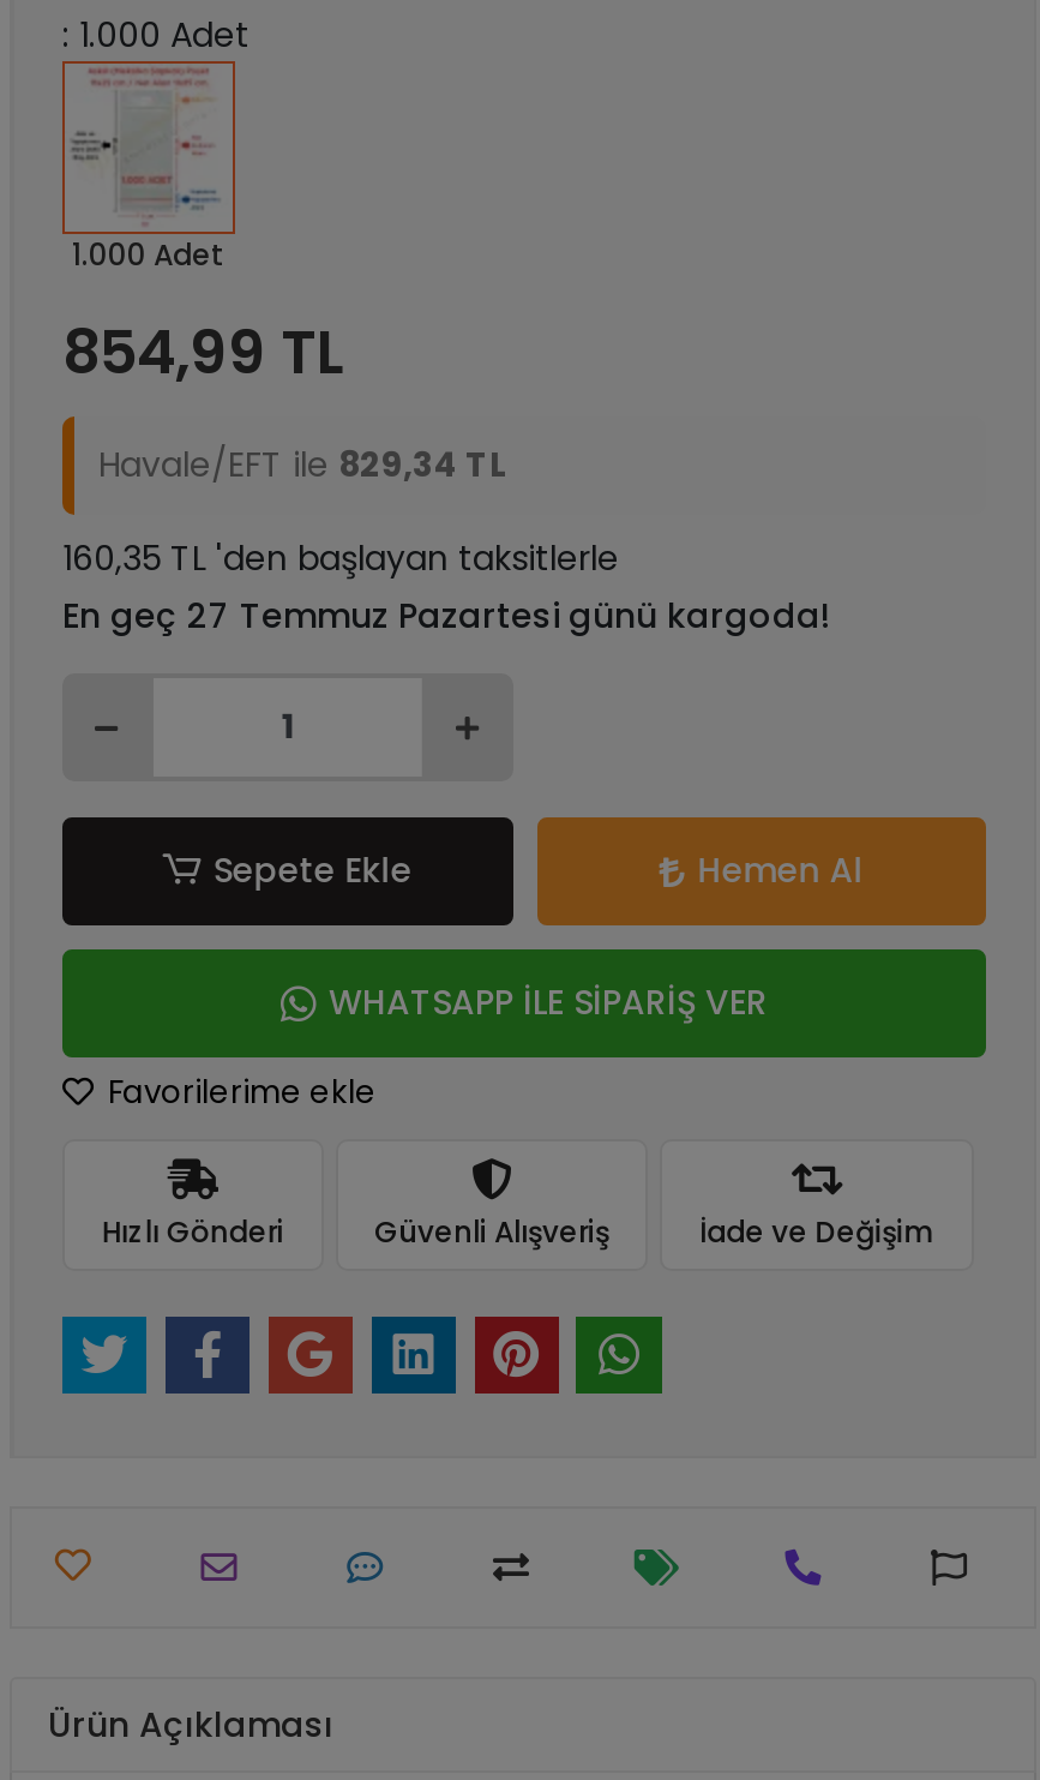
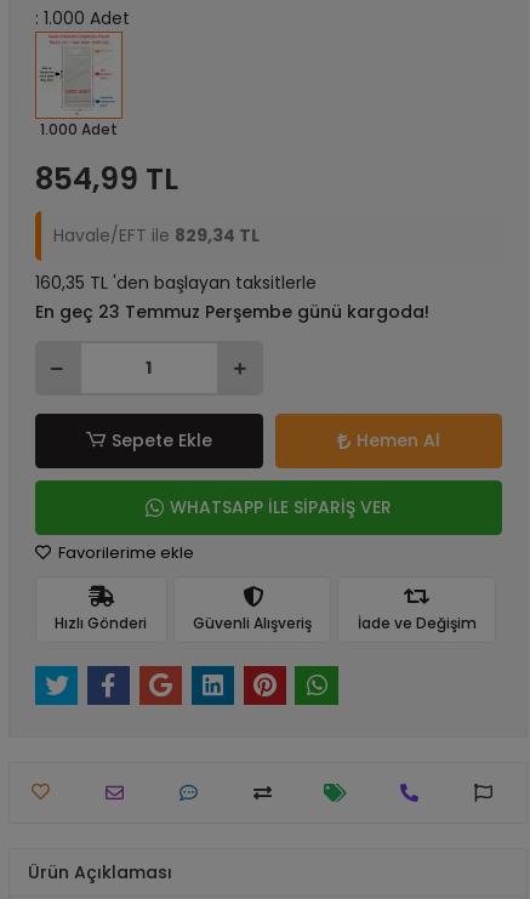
- En geç 27 Temmuz Pazartesi günü kargoda!
+ En geç 23 Temmuz Perşembe günü kargoda!
